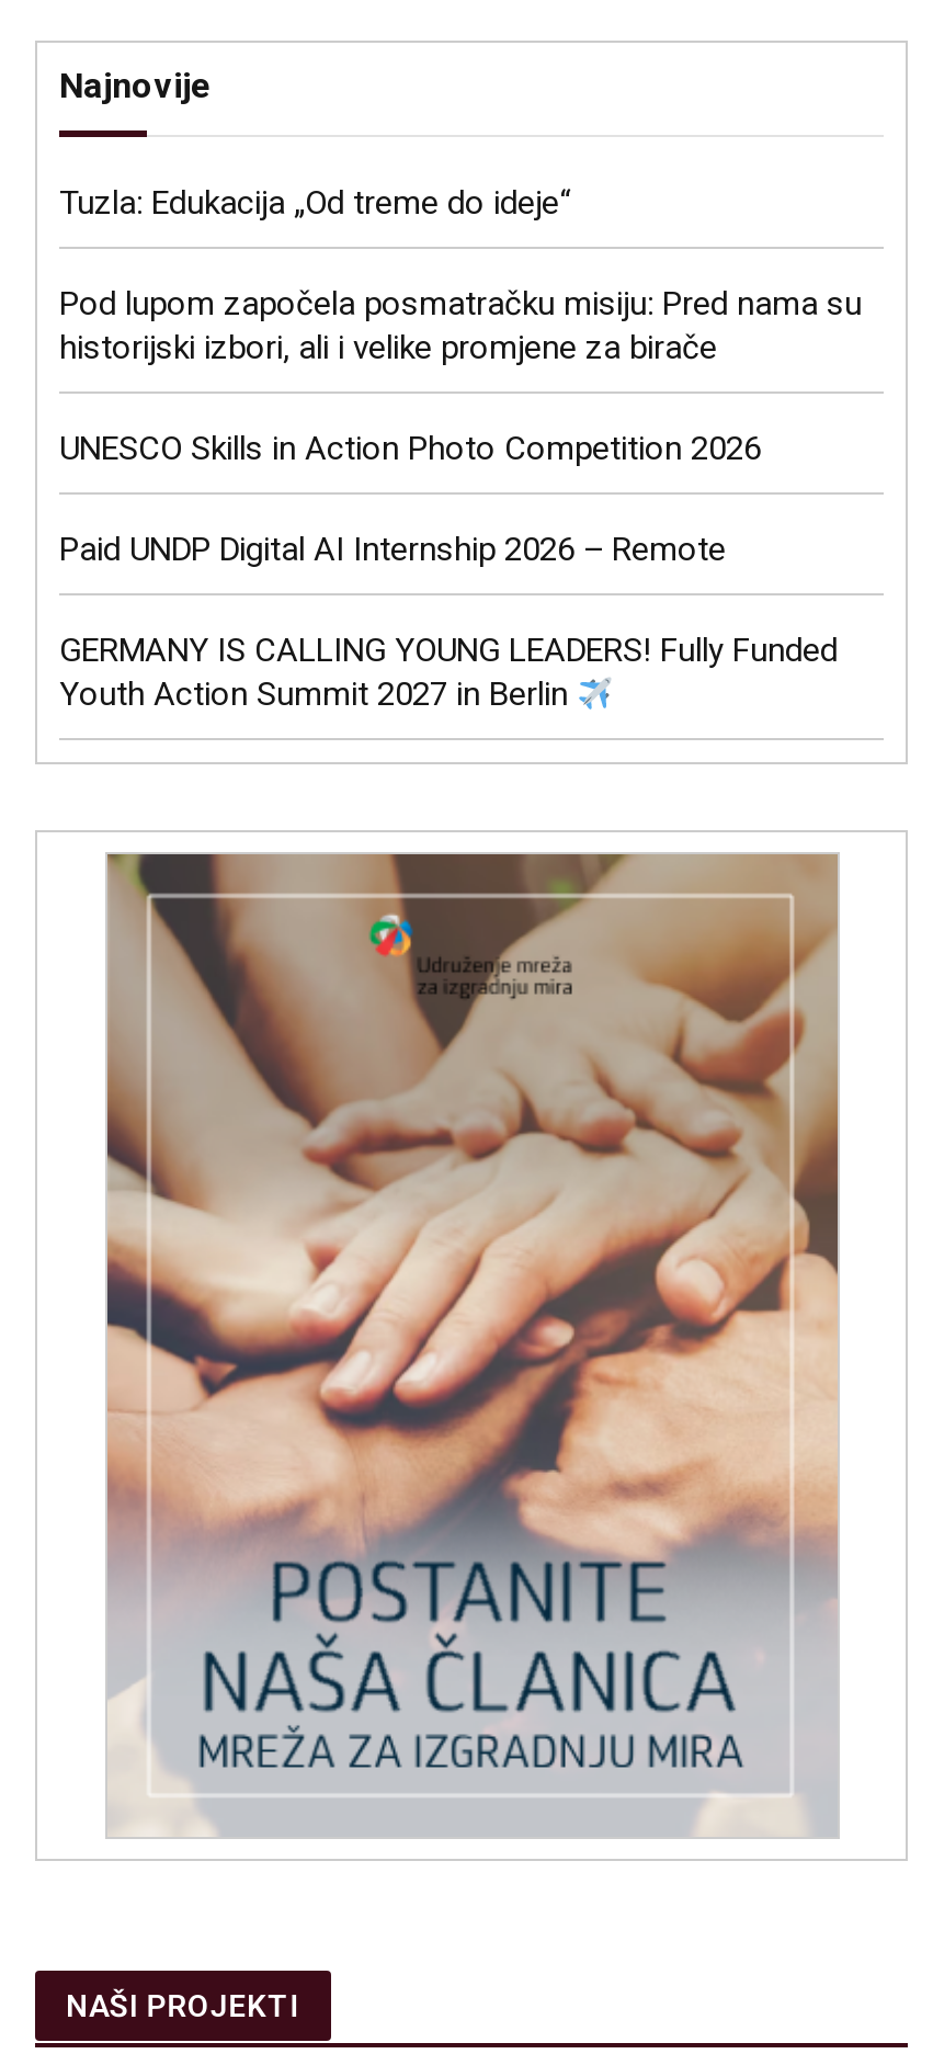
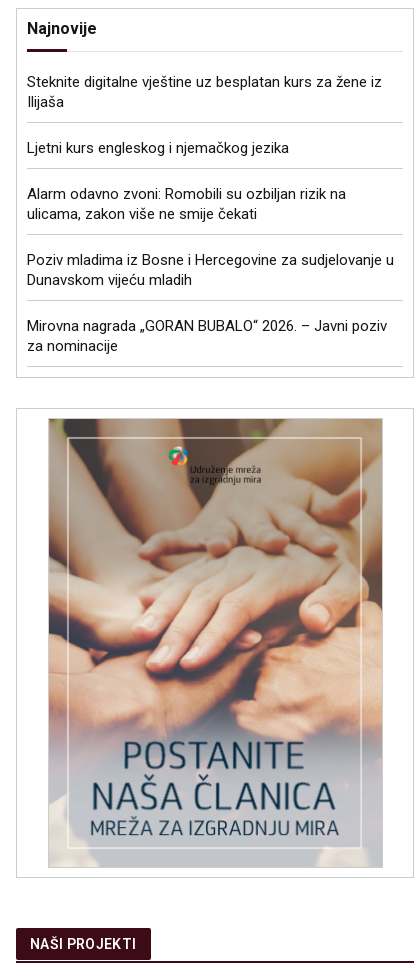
- Tuzla: Edukacija „Od treme do ideje“
+ Steknite digitalne vještine uz besplatan kurs za žene iz
+ Ilijaša

- Pod lupom započela posmatračku misiju: Pred nama su
- historijski izbori, ali i velike promjene za birače
+ Ljetni kurs engleskog i njemačkog jezika

- UNESCO Skills in Action Photo Competition 2026
+ Alarm odavno zvoni: Romobili su ozbiljan rizik na
+ ulicama, zakon više ne smije čekati

- Paid UNDP Digital AI Internship 2026 – Remote
+ Poziv mladima iz Bosne i Hercegovine za sudjelovanje u
+ Dunavskom vijeću mladih

- GERMANY IS CALLING YOUNG LEADERS! Fully Funded
- Youth Action Summit 2027 in Berlin
+ Mirovna nagrada „GORAN BUBALO“ 2026. – Javni poziv
+ za nominacije
